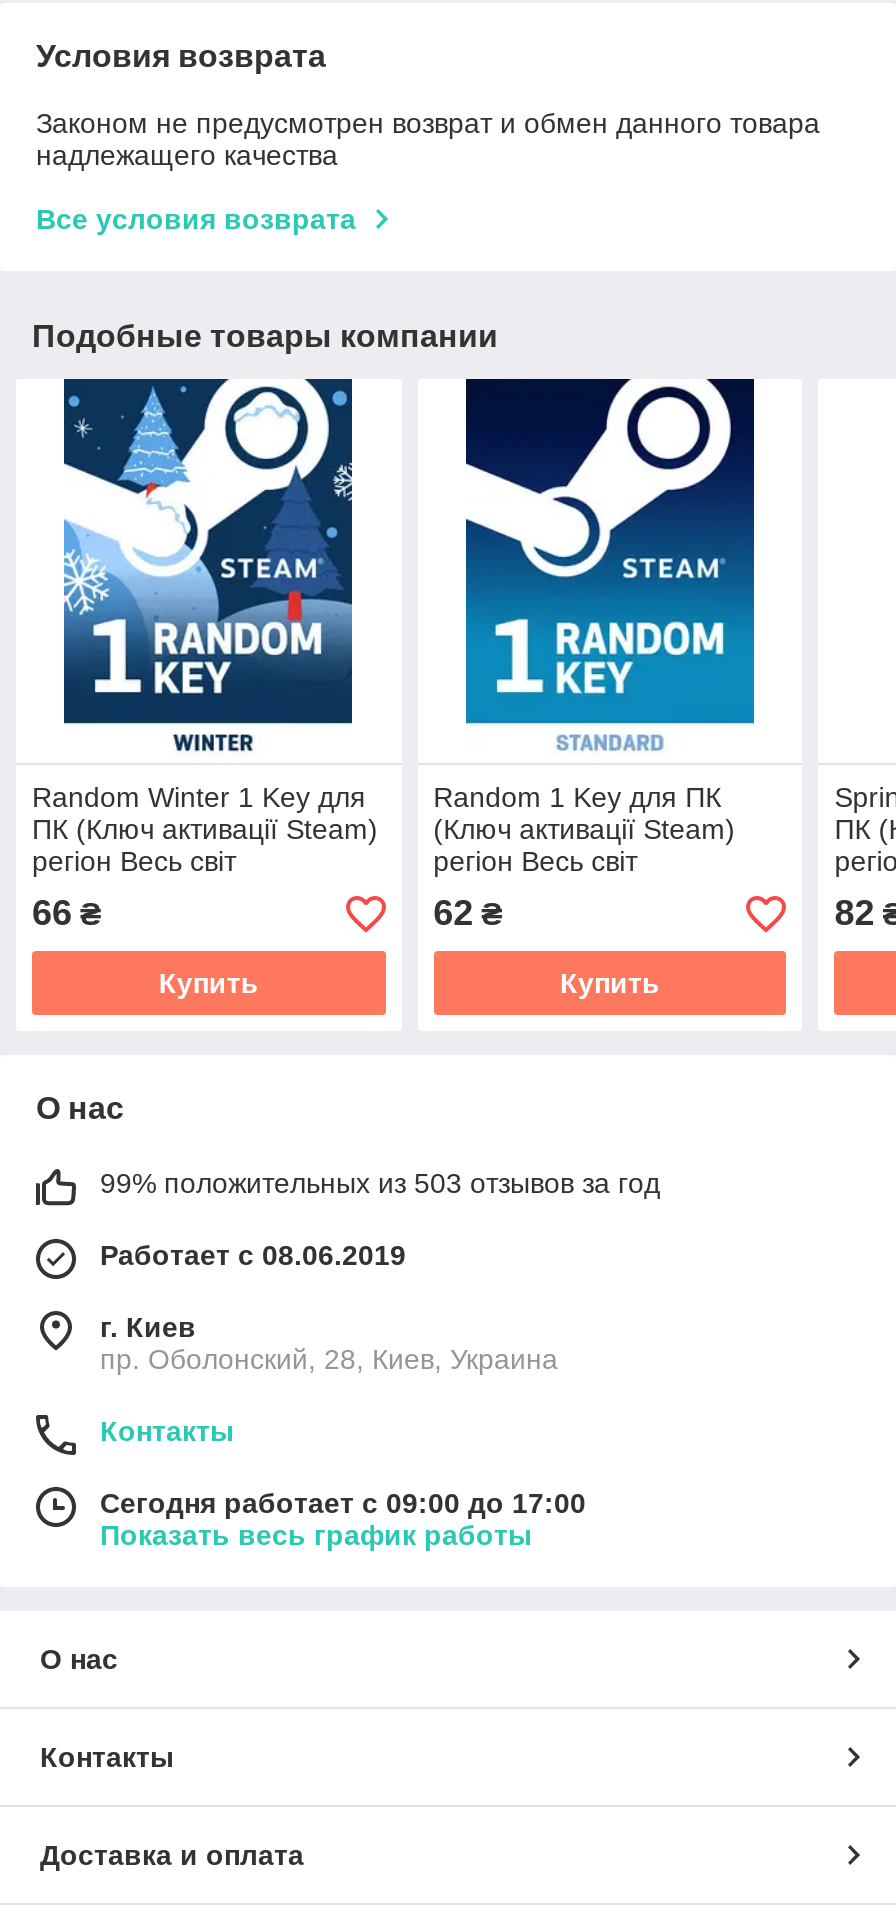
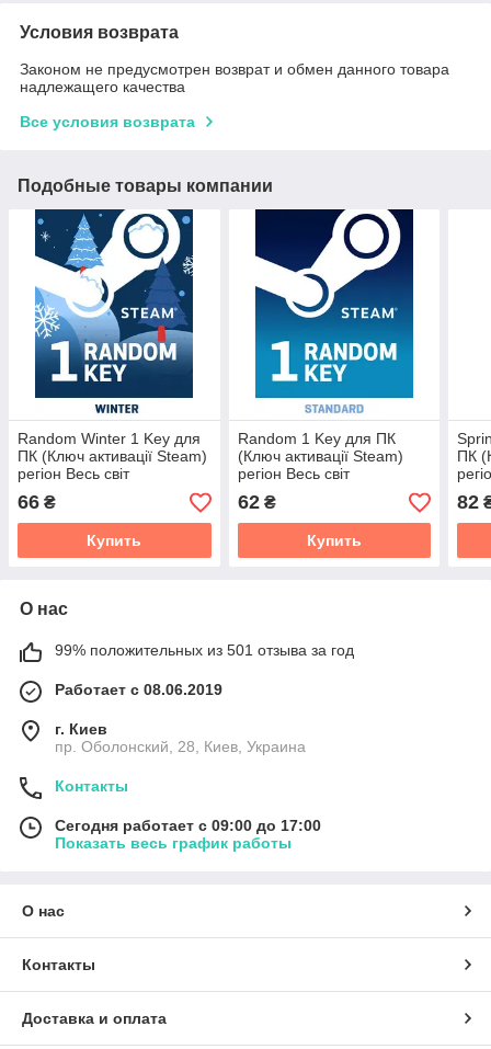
- 99% положительных из 503 отзывов за год
+ 99% положительных из 501 отзыва за год
